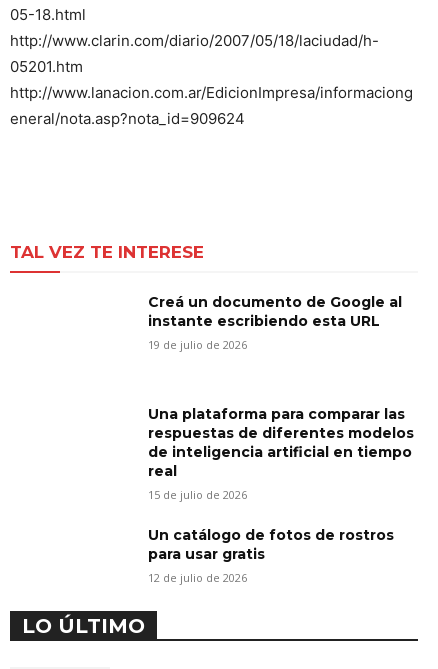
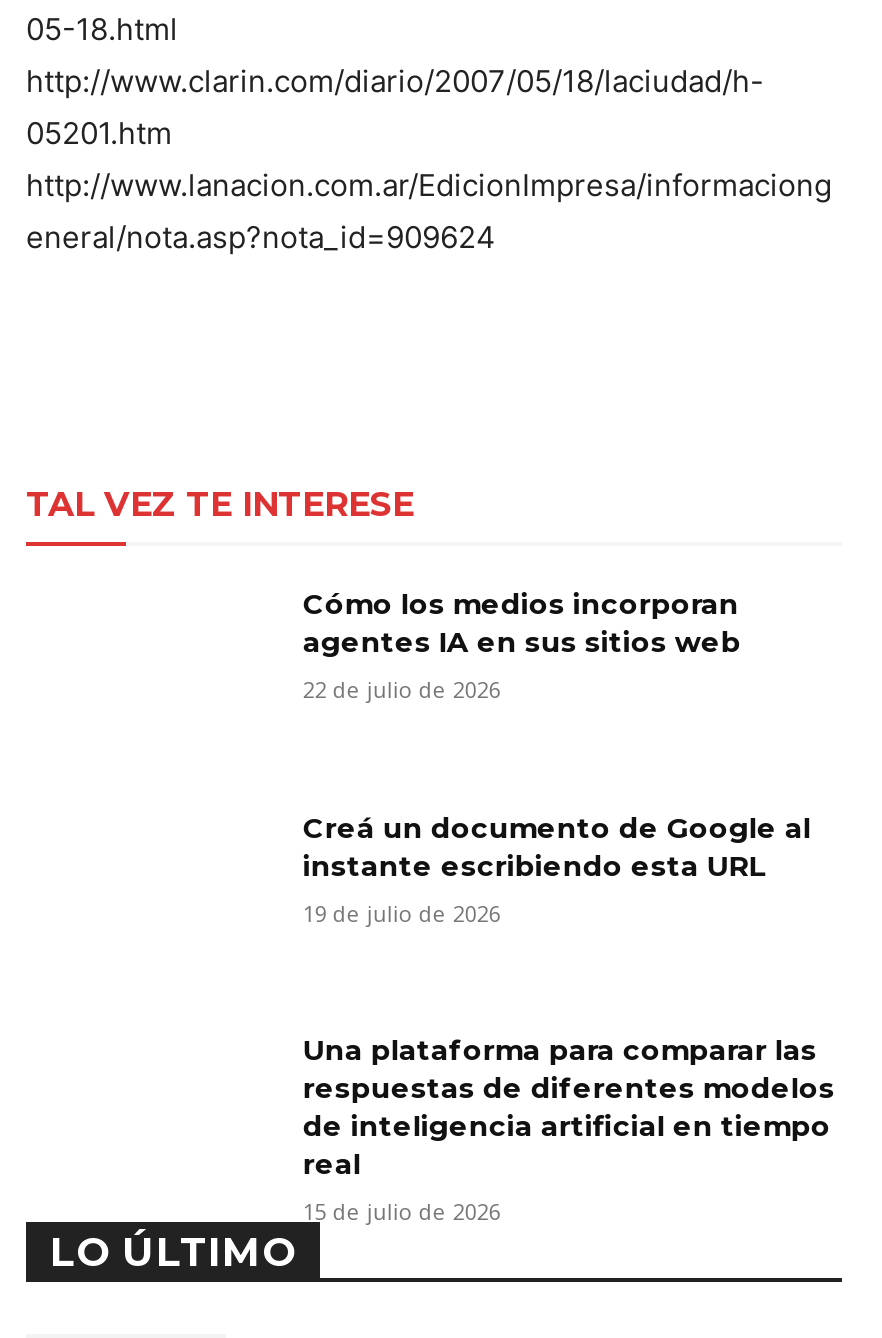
+ Cómo los medios incorporan
+ agentes IA en sus sitios web
+ 22 de julio de 2026

moved down: Creá un documento de Google al | instante escribiendo esta URL | 19 de julio de 2026 | Una plataforma para comparar las | respuestas de diferentes modelos | de inteligencia artificial en tiempo | real

- Un catálogo de fotos de rostros
- para usar gratis
- 12 de julio de 2026
